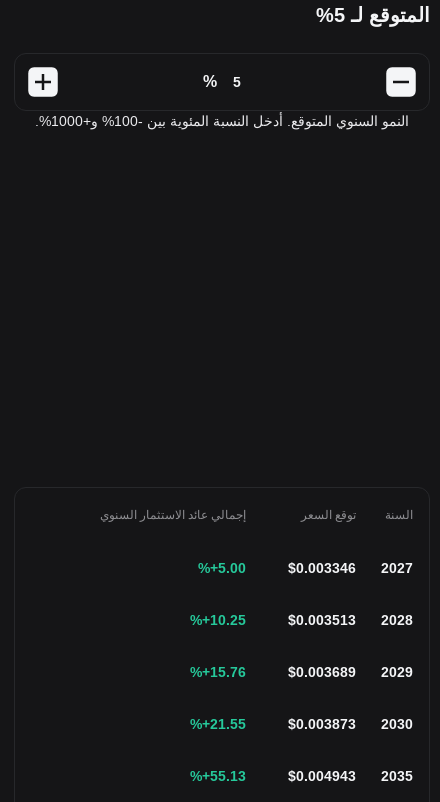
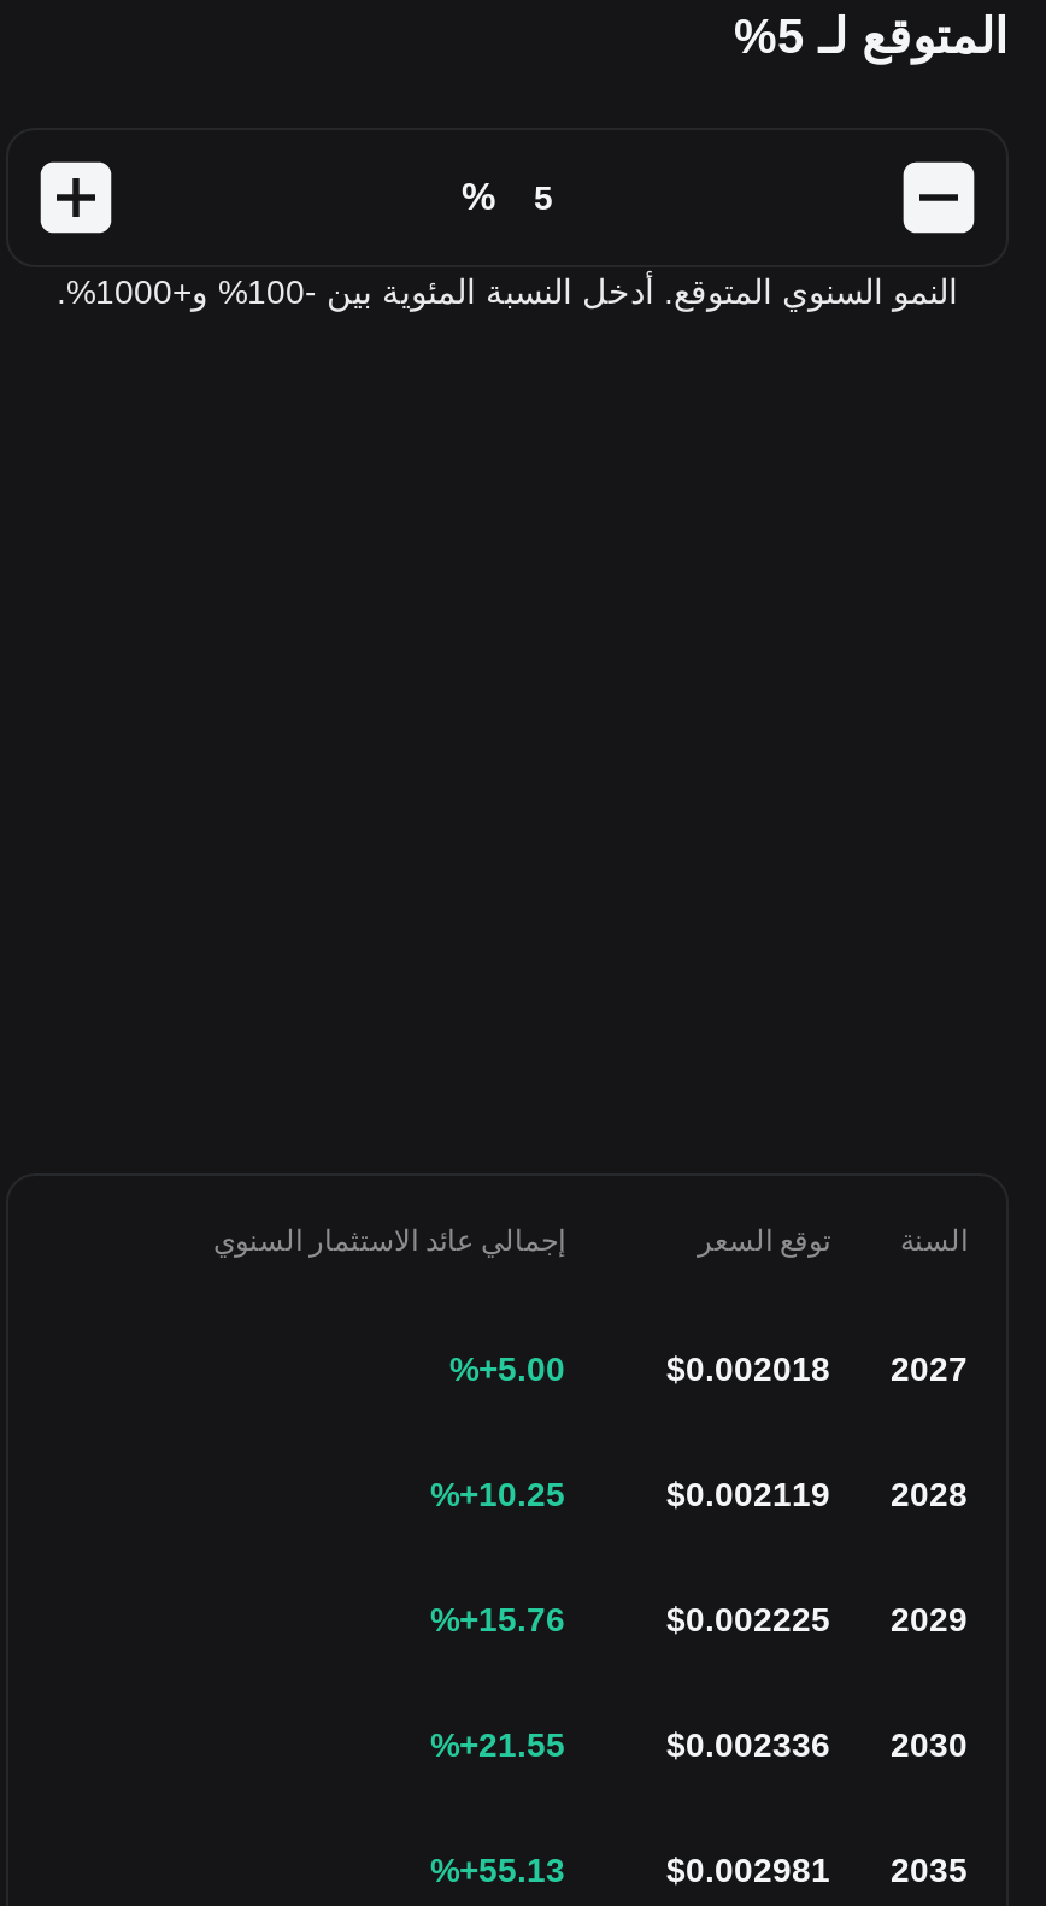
- $0.003346 2027
+ $0.002018 2027

- $0.003513 2028
+ $0.002119 2028

- $0.003689 2029
+ $0.002225 2029

- $0.003873 2030
+ $0.002336 2030

- $0.004943 2035
+ $0.002981 2035
